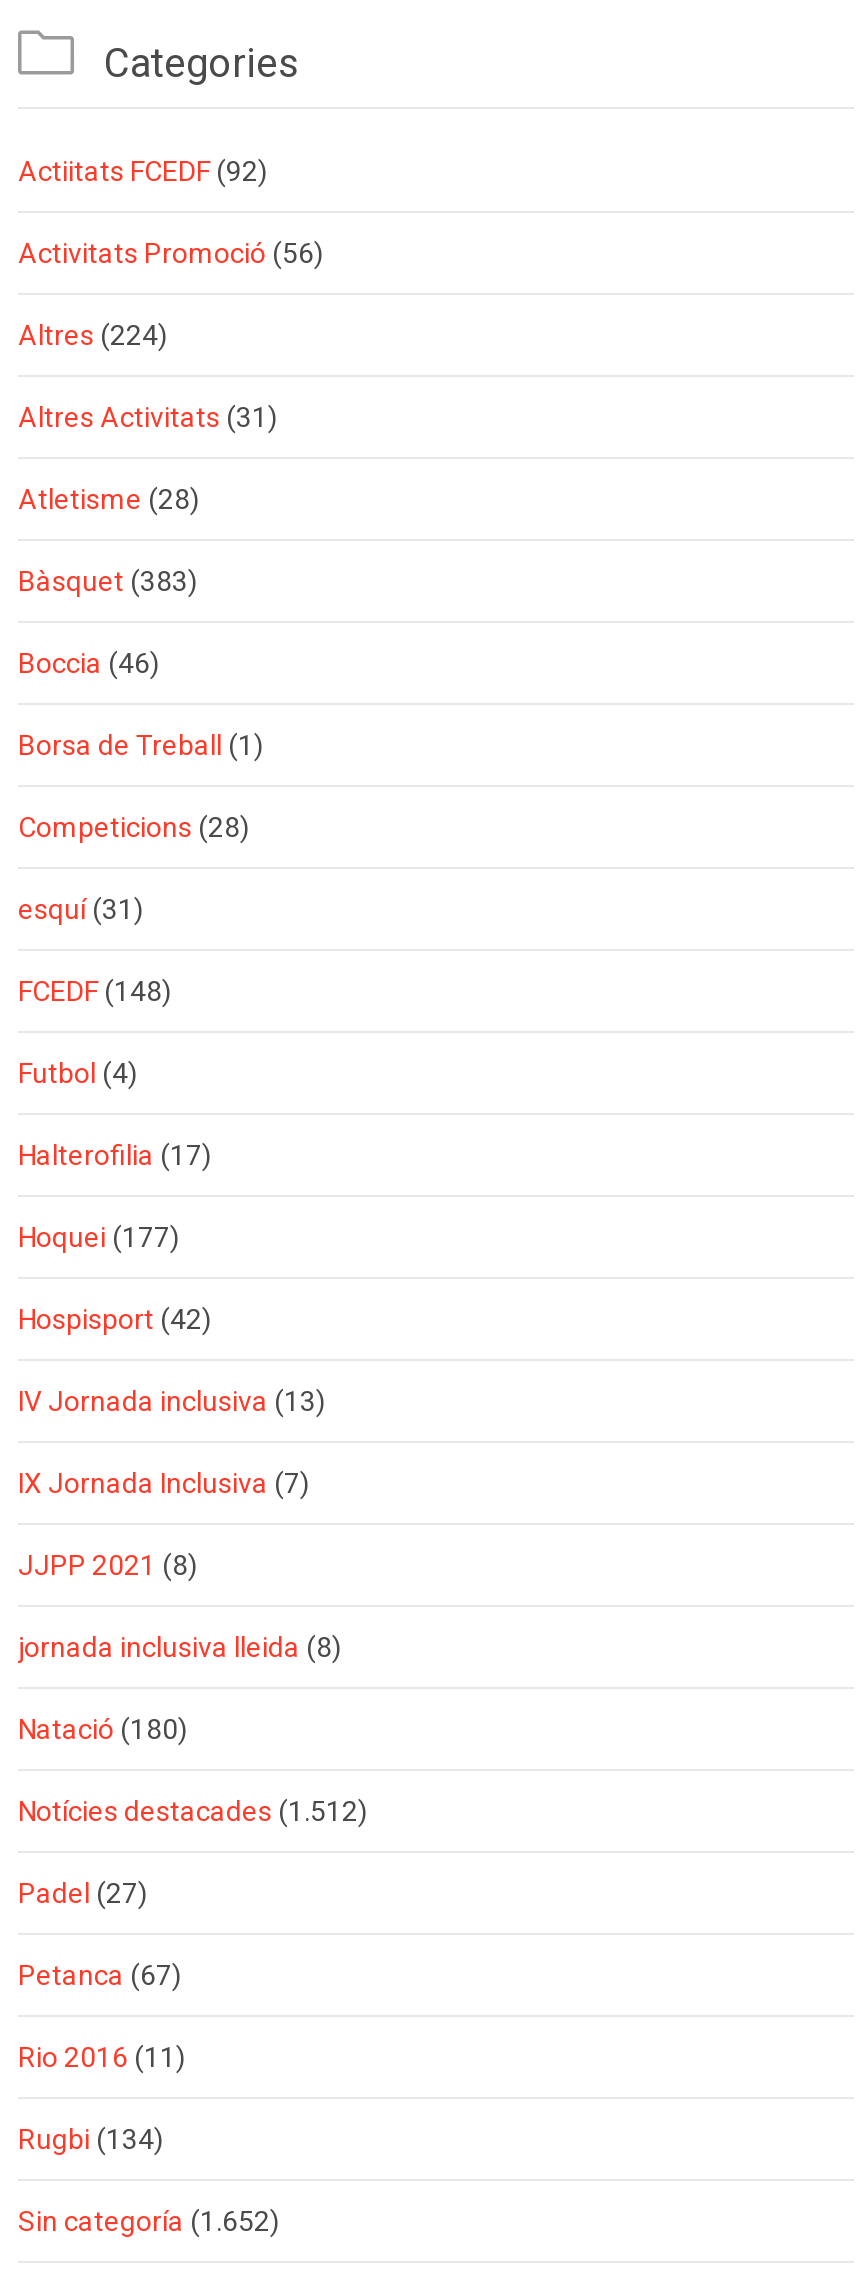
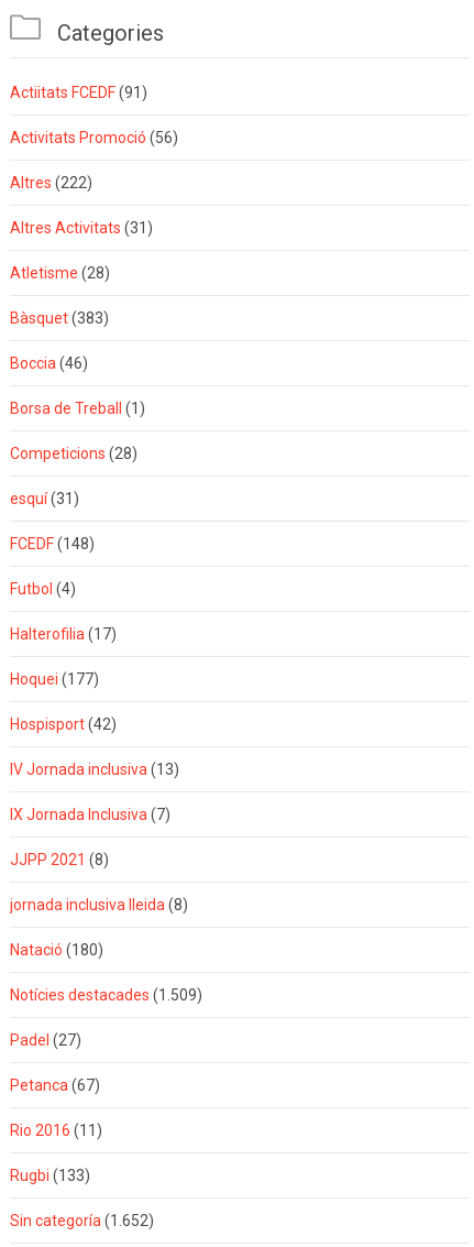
- Actiitats FCEDF (92)
+ Actiitats FCEDF (91)

- Altres (224)
+ Altres (222)

- Notícies destacades (1.512)
+ Notícies destacades (1.509)

- Rugbi (134)
+ Rugbi (133)
